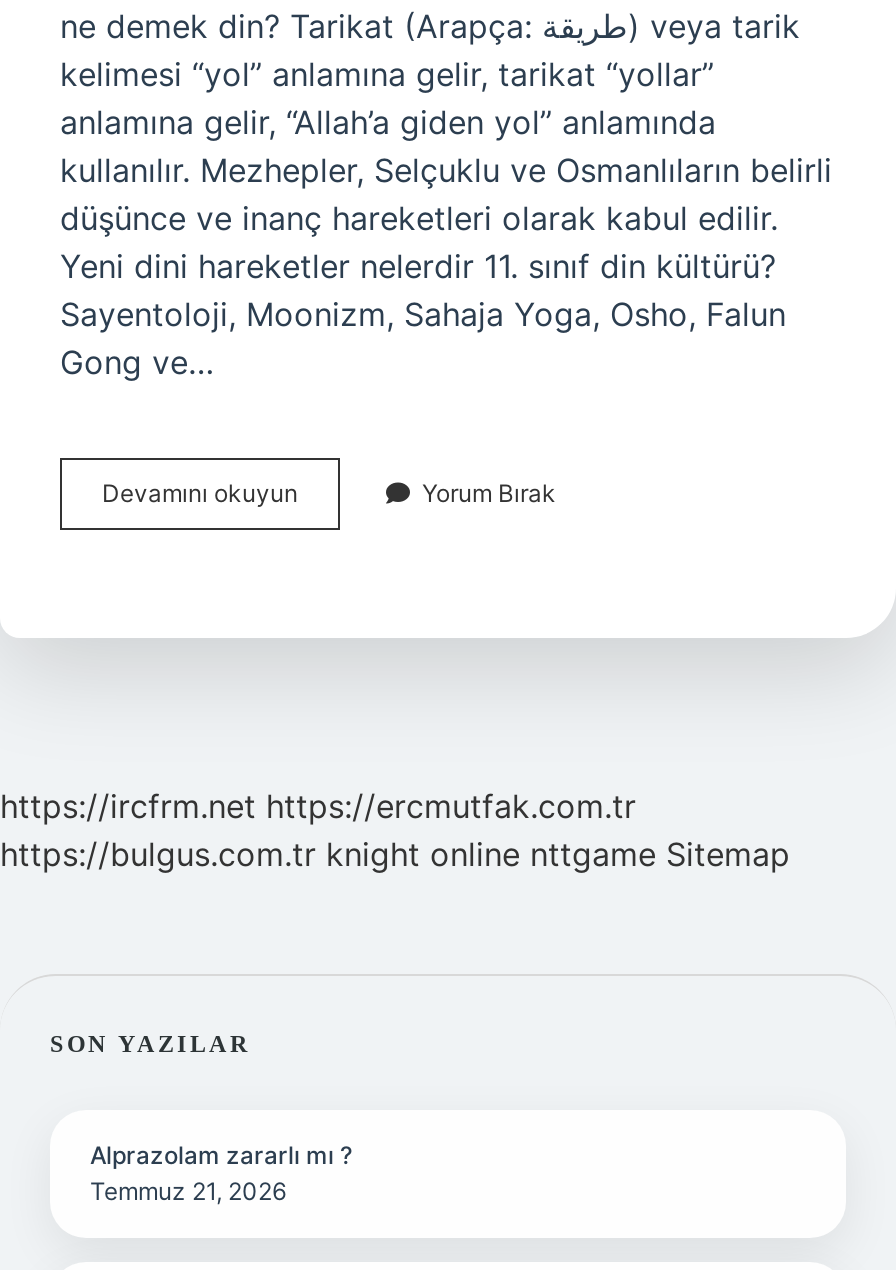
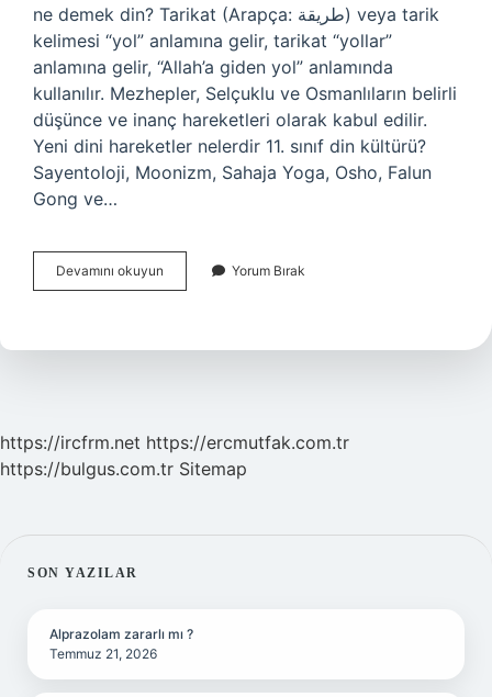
- https://bulgus.com.tr knight online nttgame Sitemap
+ https://bulgus.com.tr Sitemap
